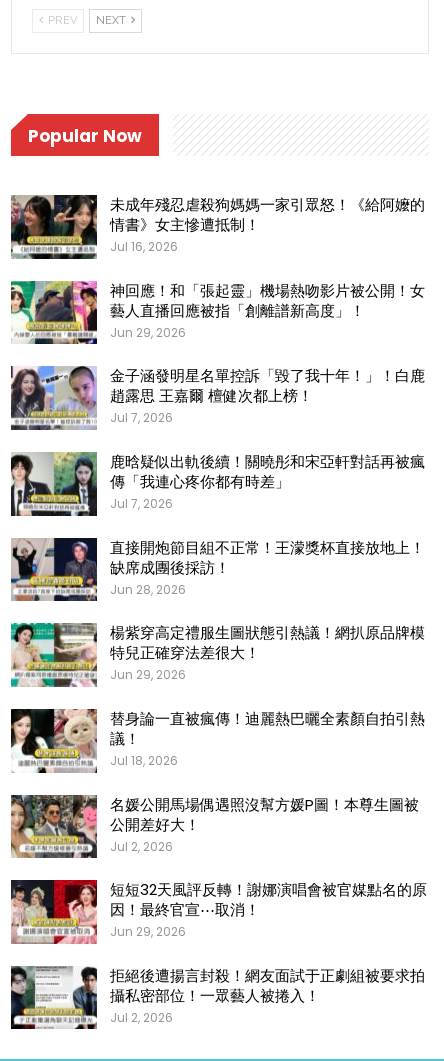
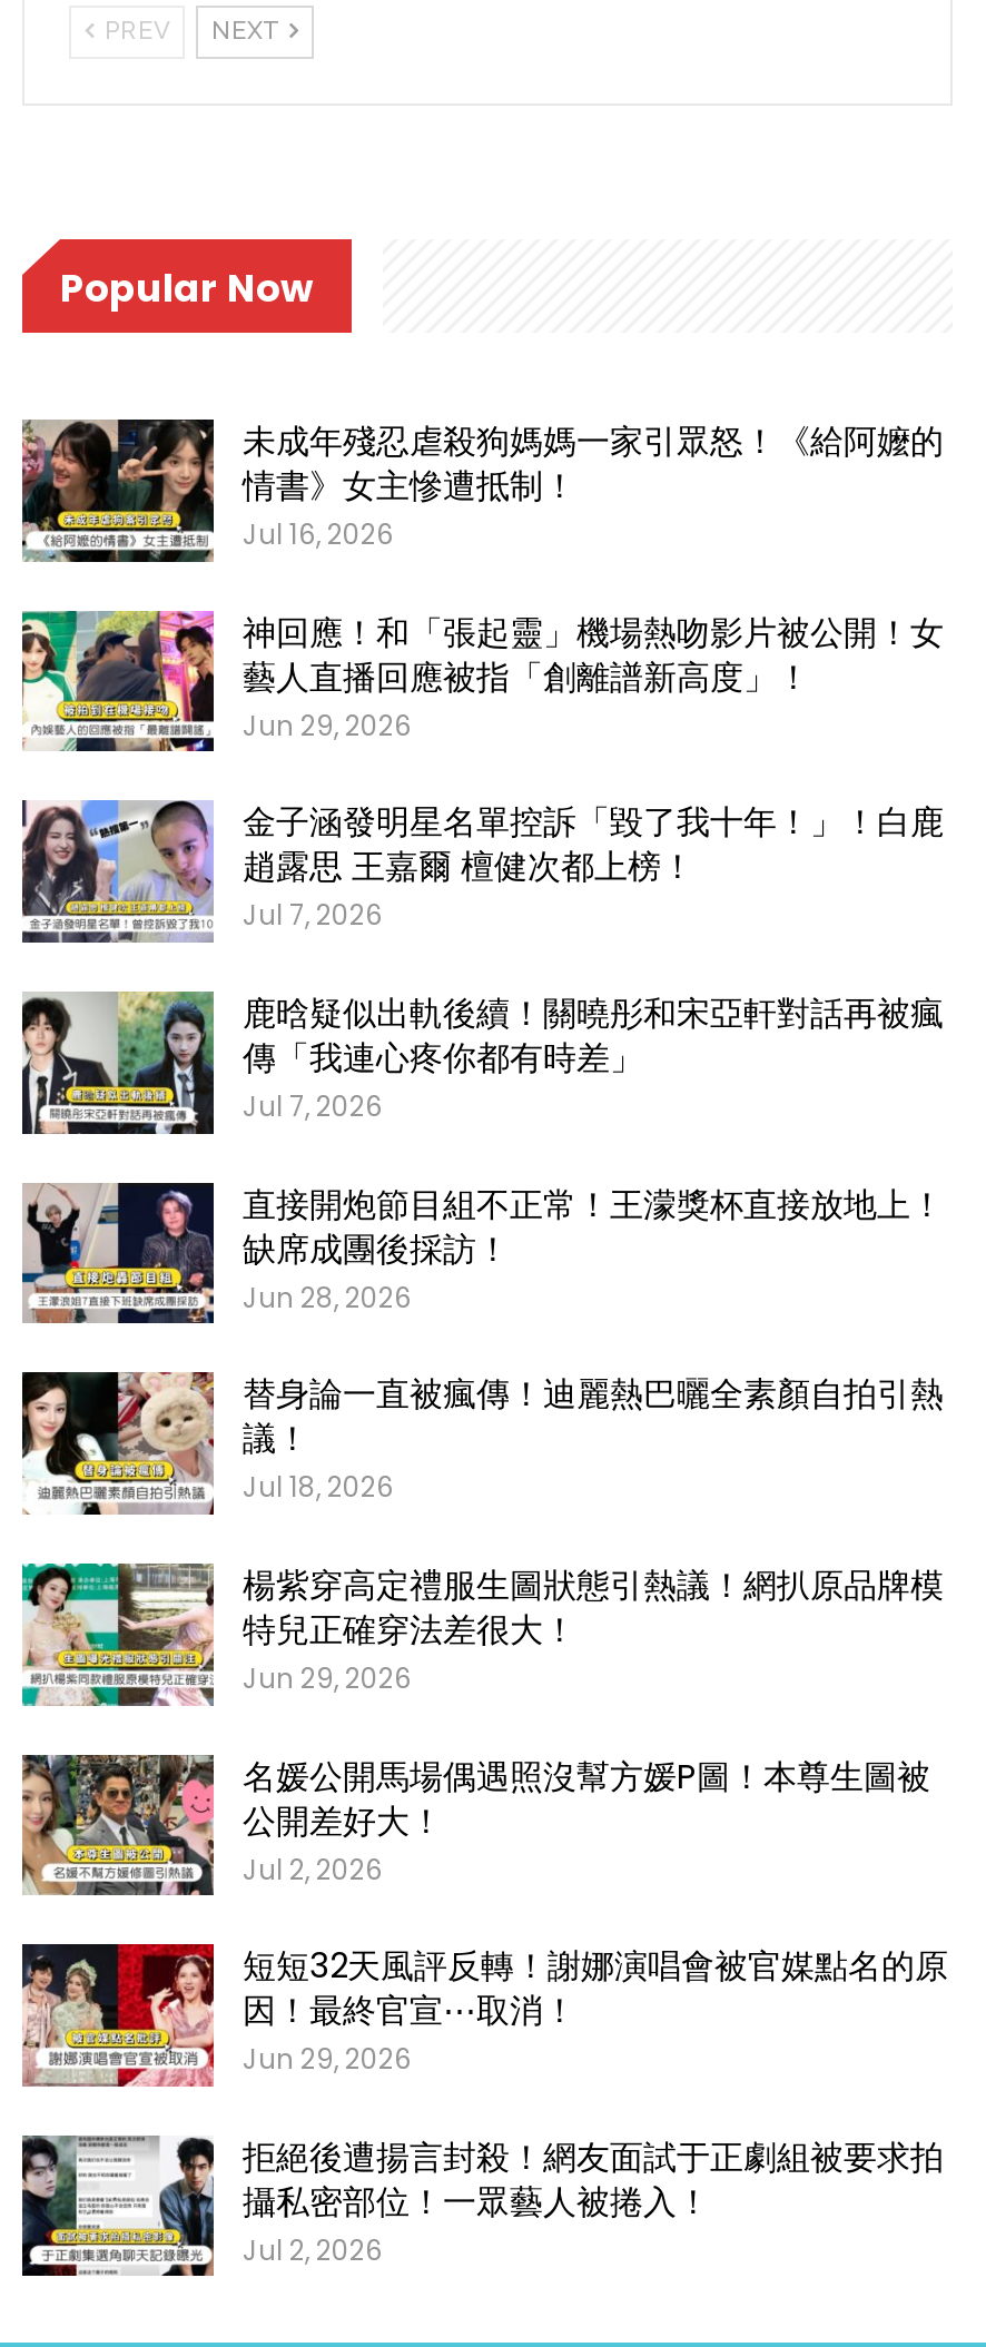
moved down: [image] | 楊紫穿高定禮服生圖狀態引熱議！網扒原品牌模 | 特兒正確穿法差很大！ | Jun 29, 2026

moved up: [image] | 替身論一直被瘋傳！迪麗熱巴曬全素顏自拍引熱 | 議！ | Jul 18, 2026
